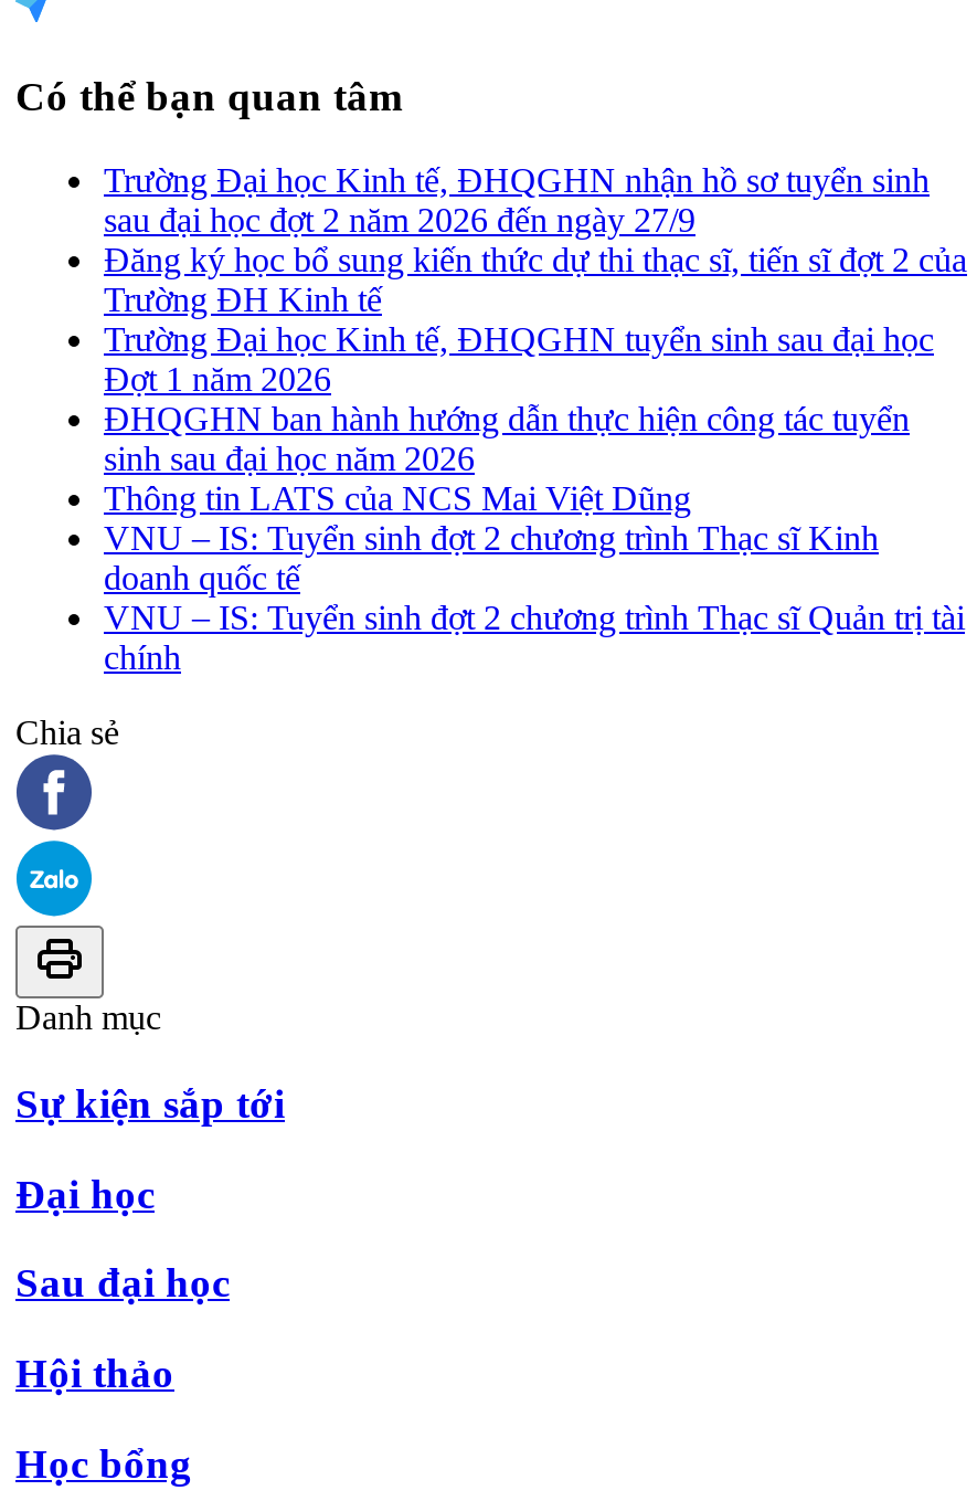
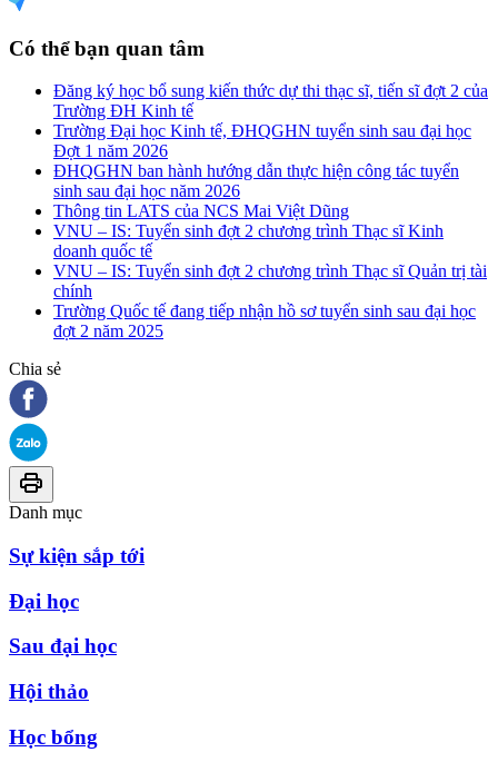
- Trường Đại học Kinh tế, ĐHQGHN nhận hồ sơ tuyển sinh
- sau đại học đợt 2 năm 2026 đến ngày 27/9

moved up: Đăng ký học bổ sung kiến thức dự thi thạc sĩ, tiến sĩ đợt 2 của | Trường ĐH Kinh tế | Trường Đại học Kinh tế, ĐHQGHN tuyển sinh sau đại học | ... | VNU – IS: Tuyển sinh đợt 2 chương trình Thạc sĩ Quản trị tài | chính

+ Trường Quốc tế đang tiếp nhận hồ sơ tuyển sinh sau đại học
+ đợt 2 năm 2025
